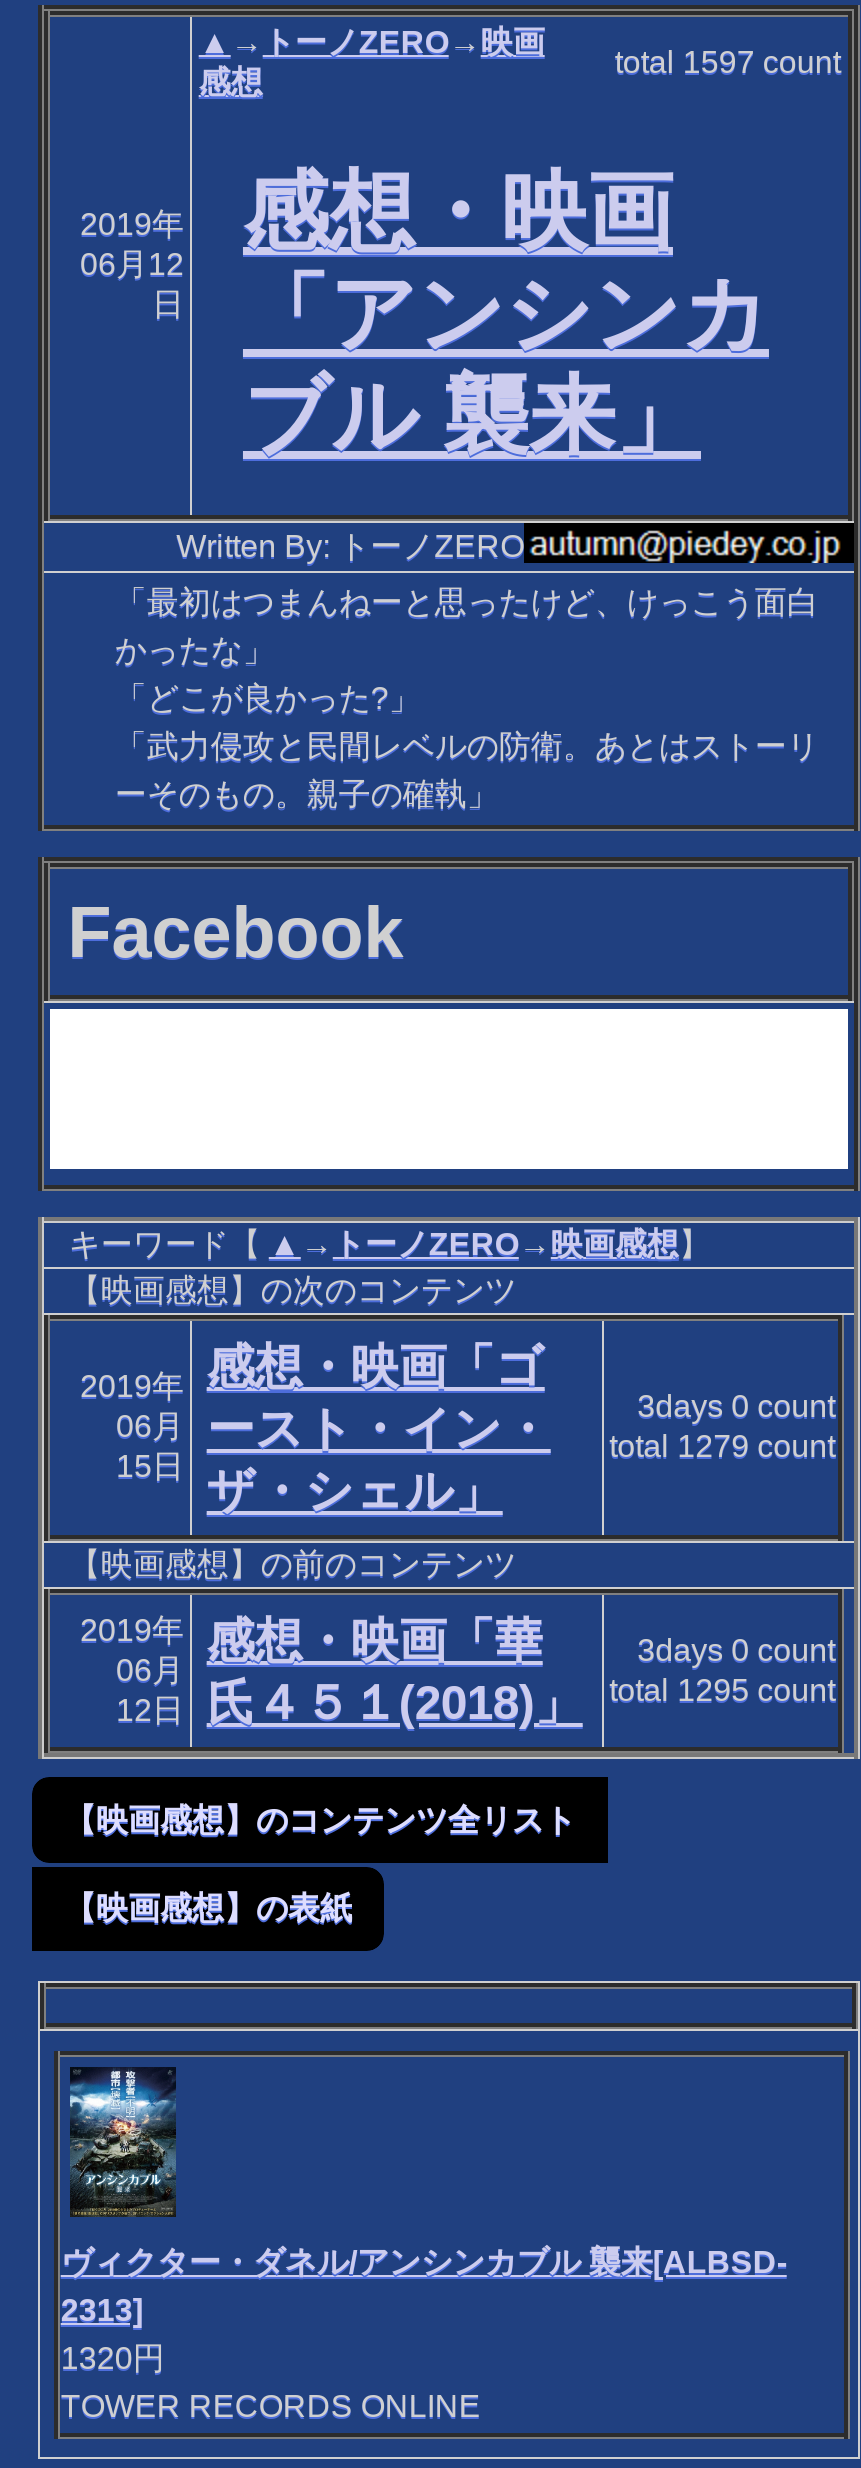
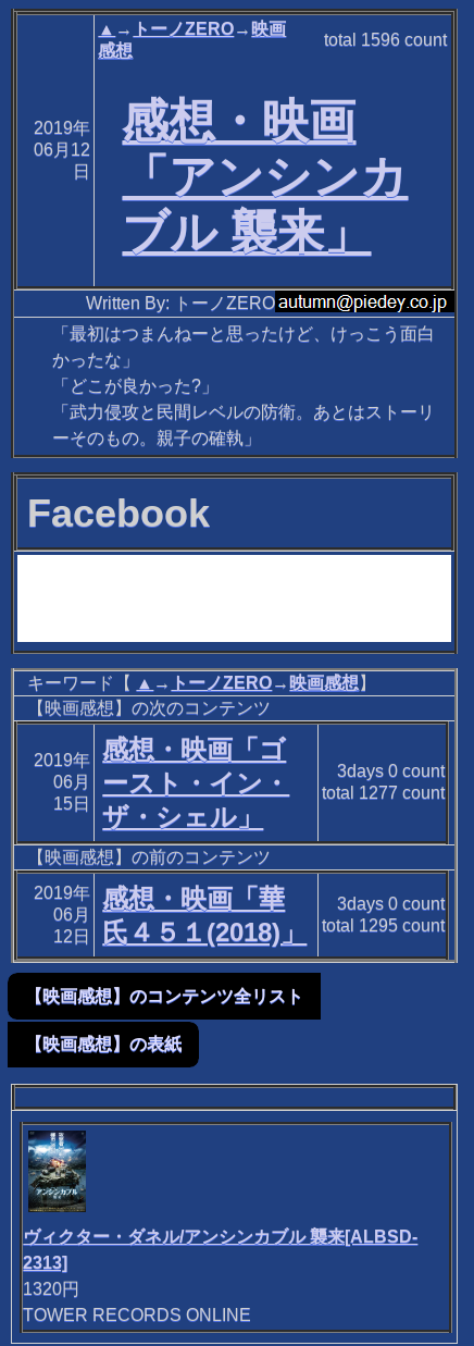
- total 1597 count
+ total 1596 count

- 06月 ースト・イン・ total 1279 count
+ 06月 ースト・イン・ total 1277 count
